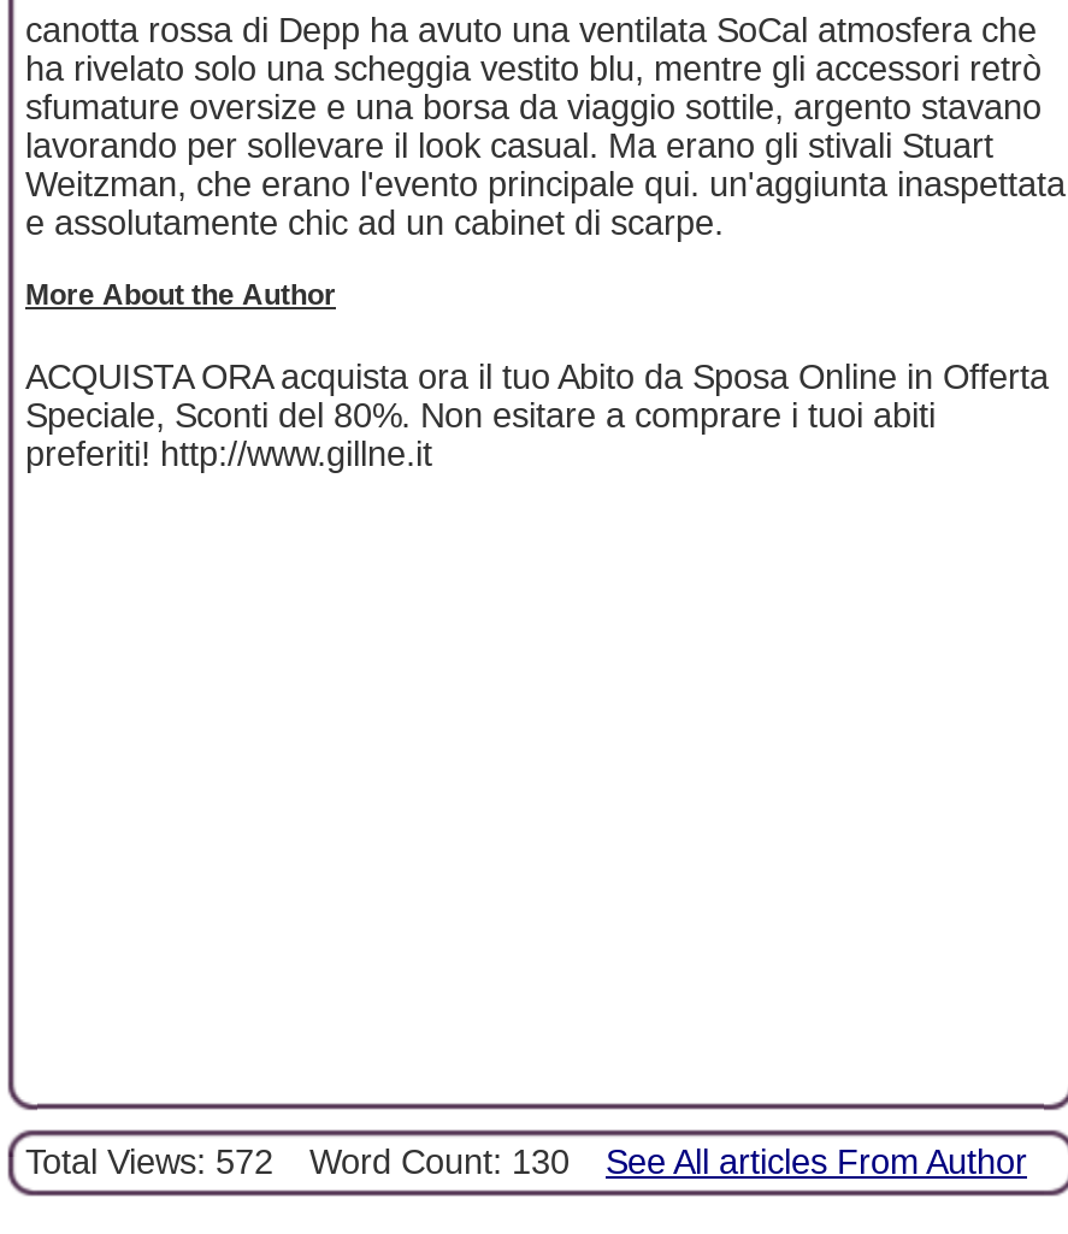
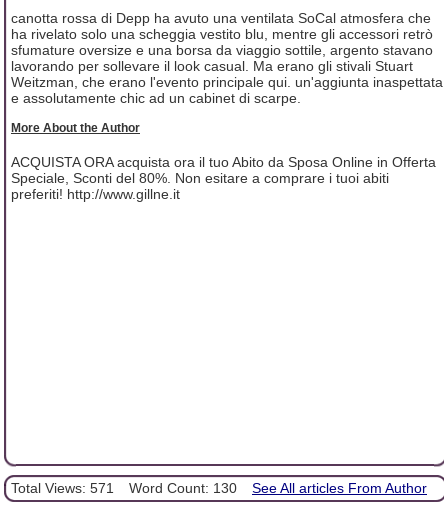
- Total Views: 572 Word Count: 130 See All articles From Author
+ Total Views: 571 Word Count: 130 See All articles From Author
